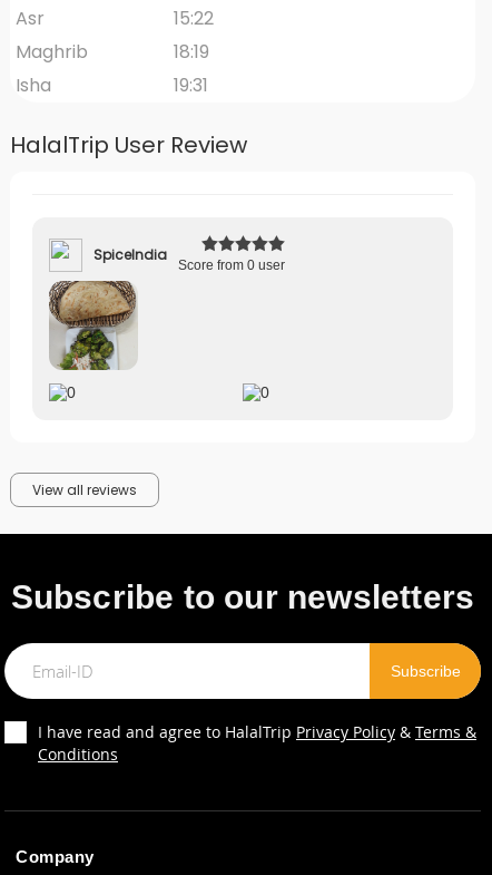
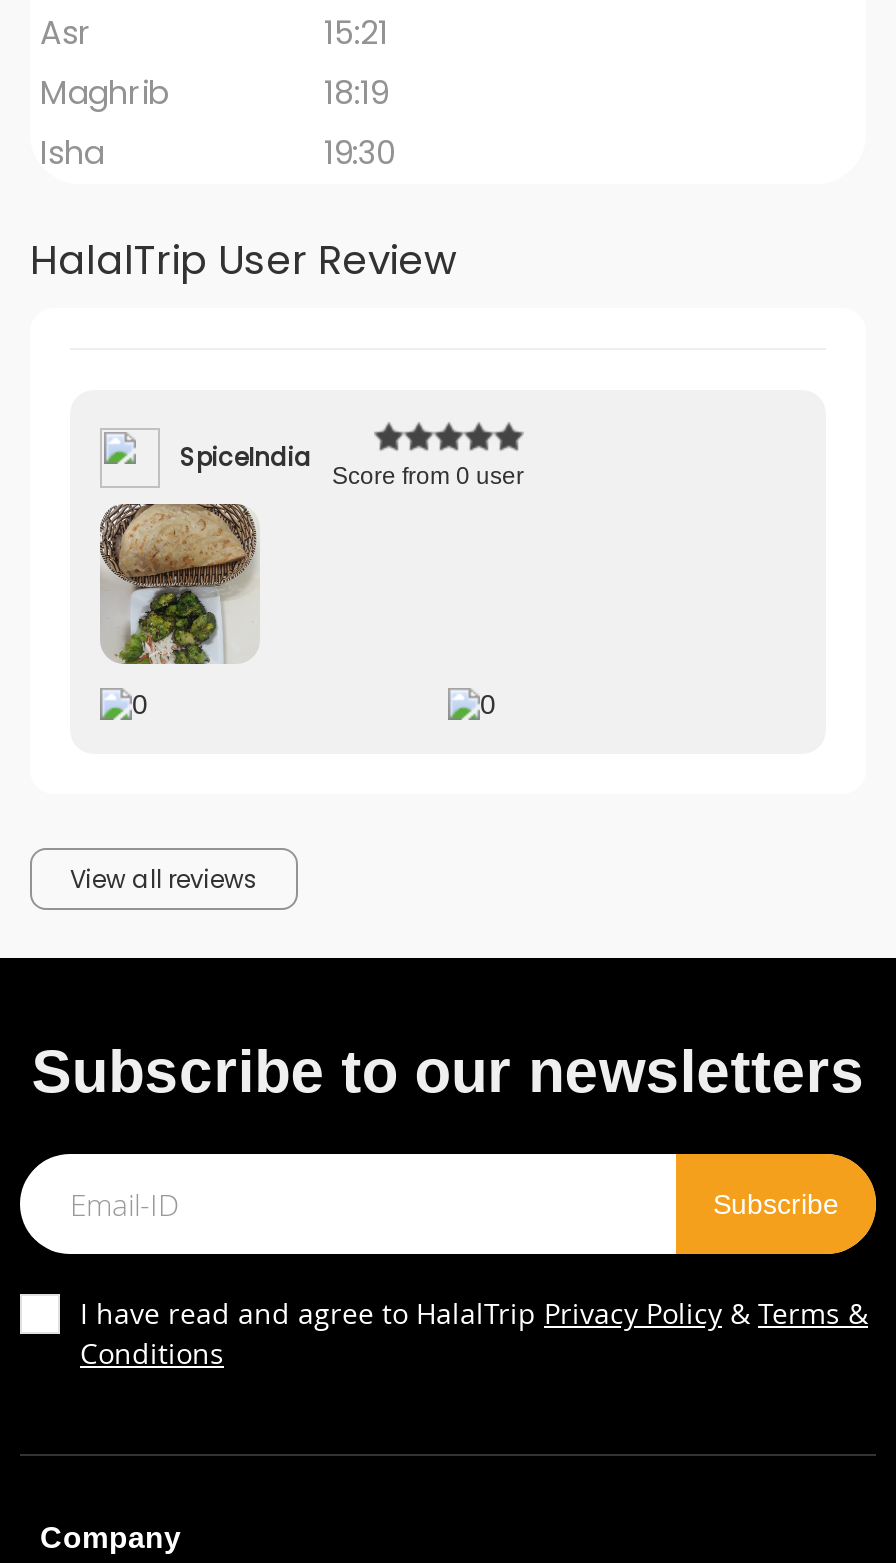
- 15:22
+ 15:21

- 19:31
+ 19:30
